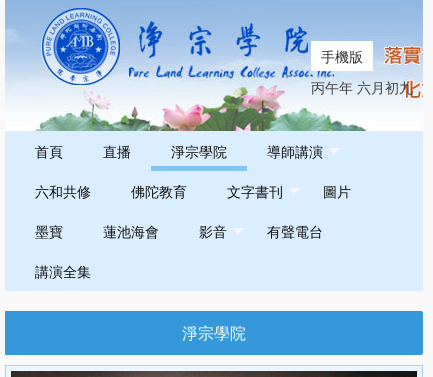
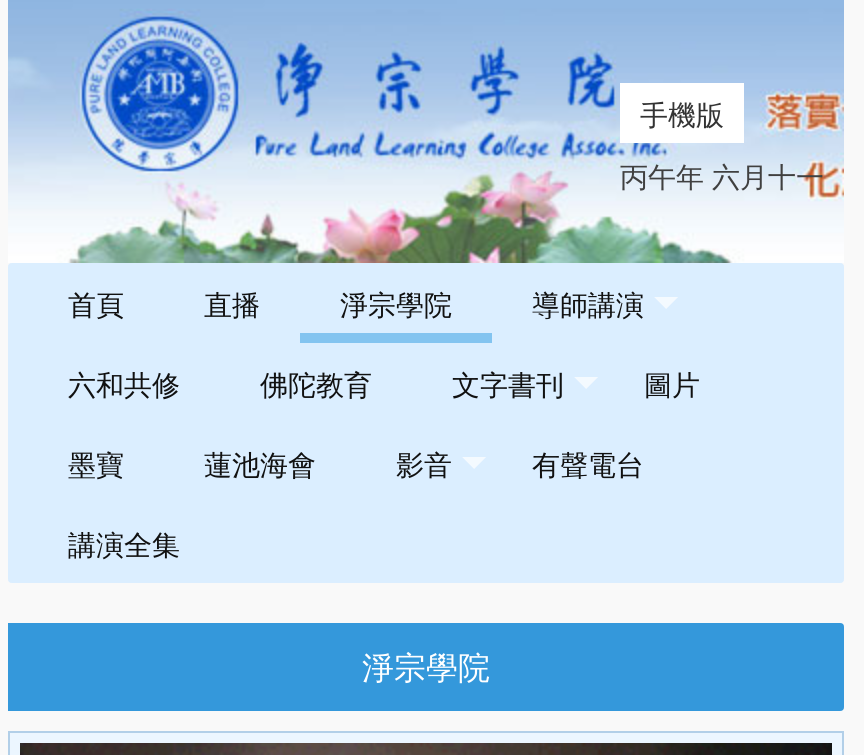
- 丙午年 六月初九
+ 丙午年 六月十一
